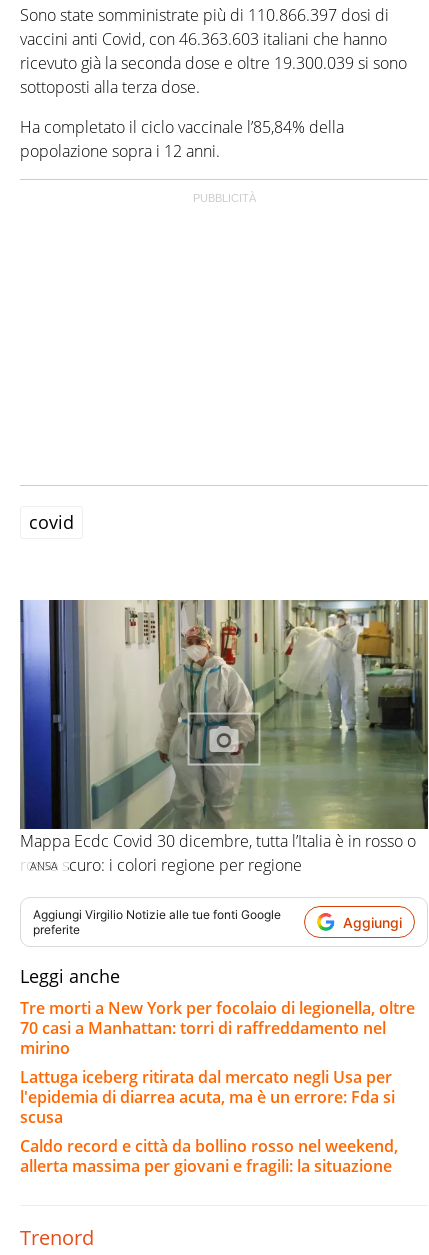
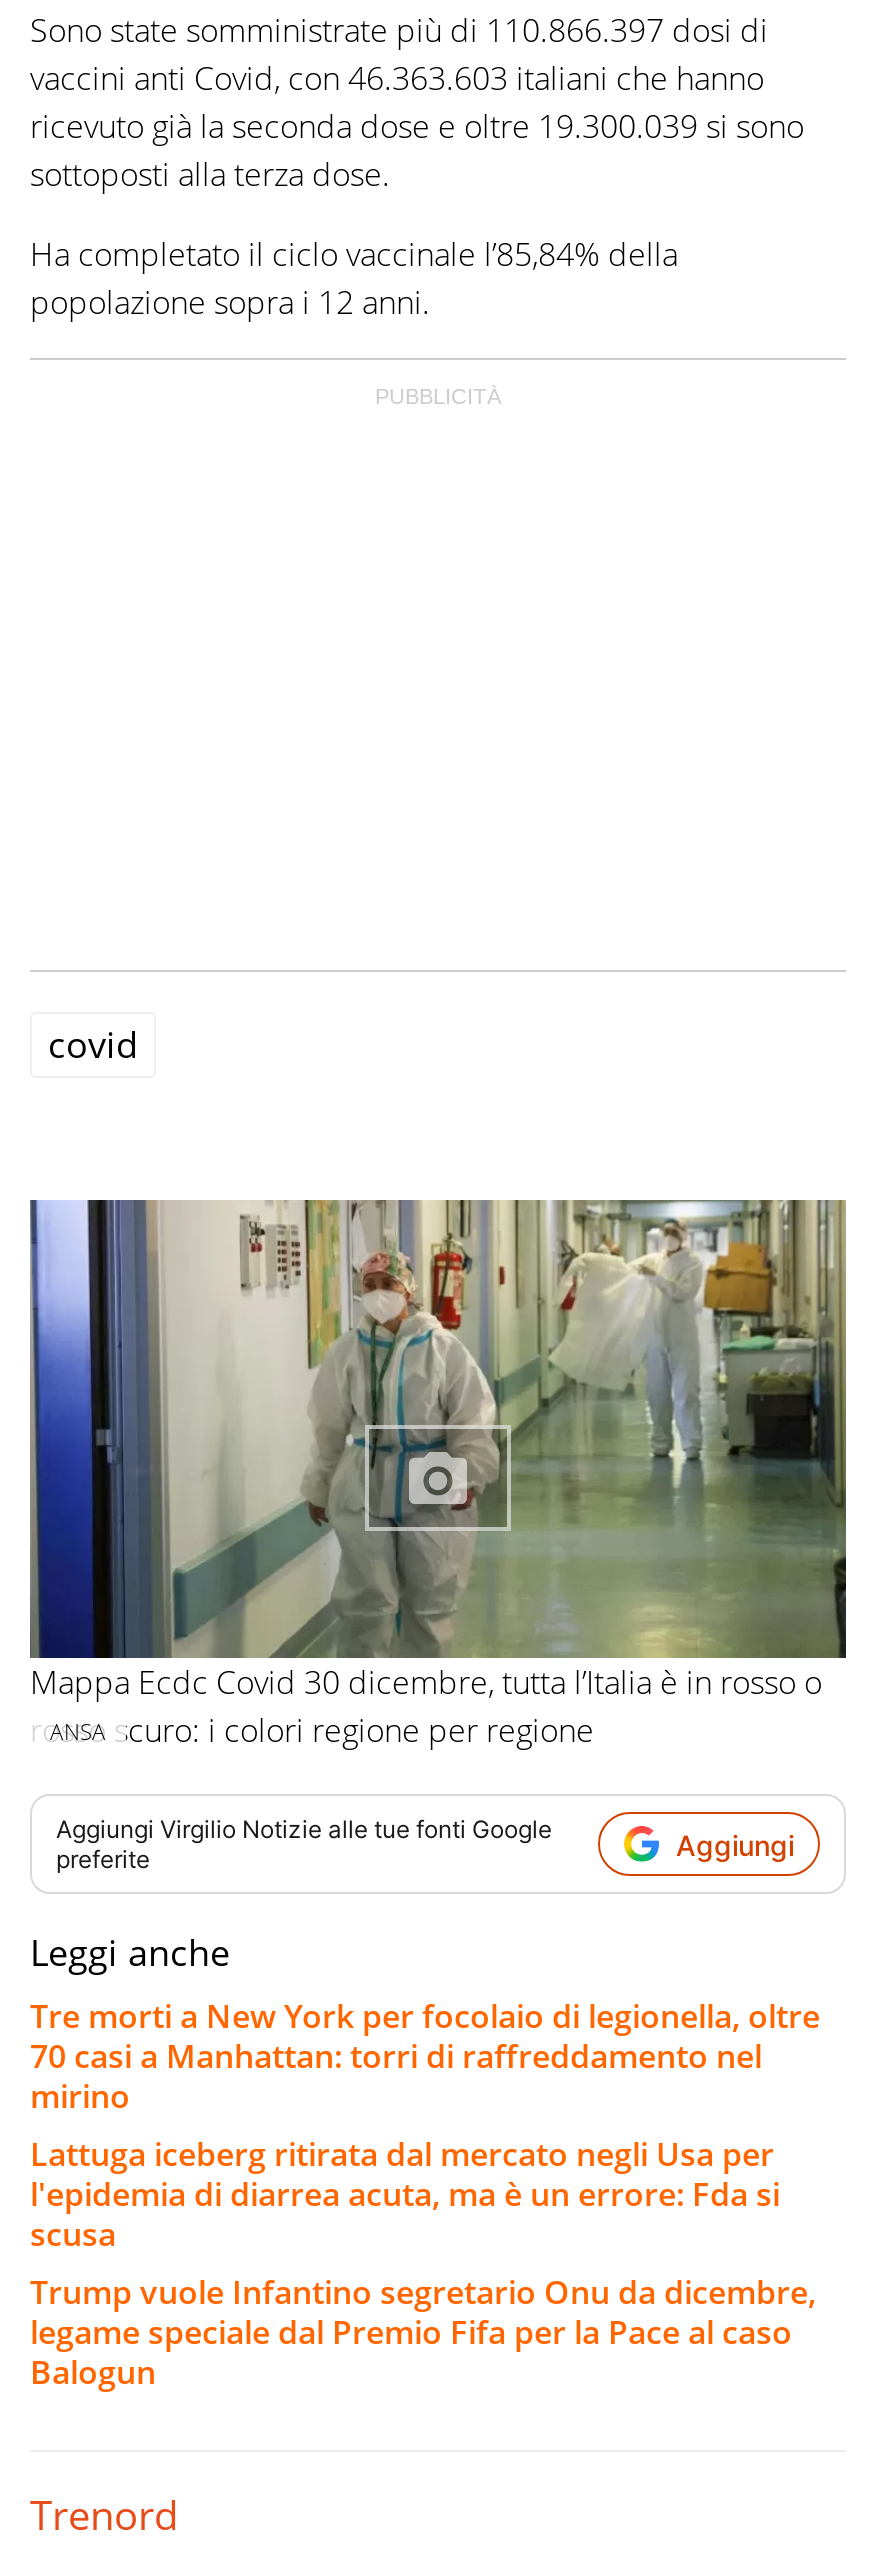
- Caldo record e città da bollino rosso nel weekend,
- allerta massima per giovani e fragili: la situazione
+ Trump vuole Infantino segretario Onu da dicembre,
+ legame speciale dal Premio Fifa per la Pace al caso
+ Balogun
